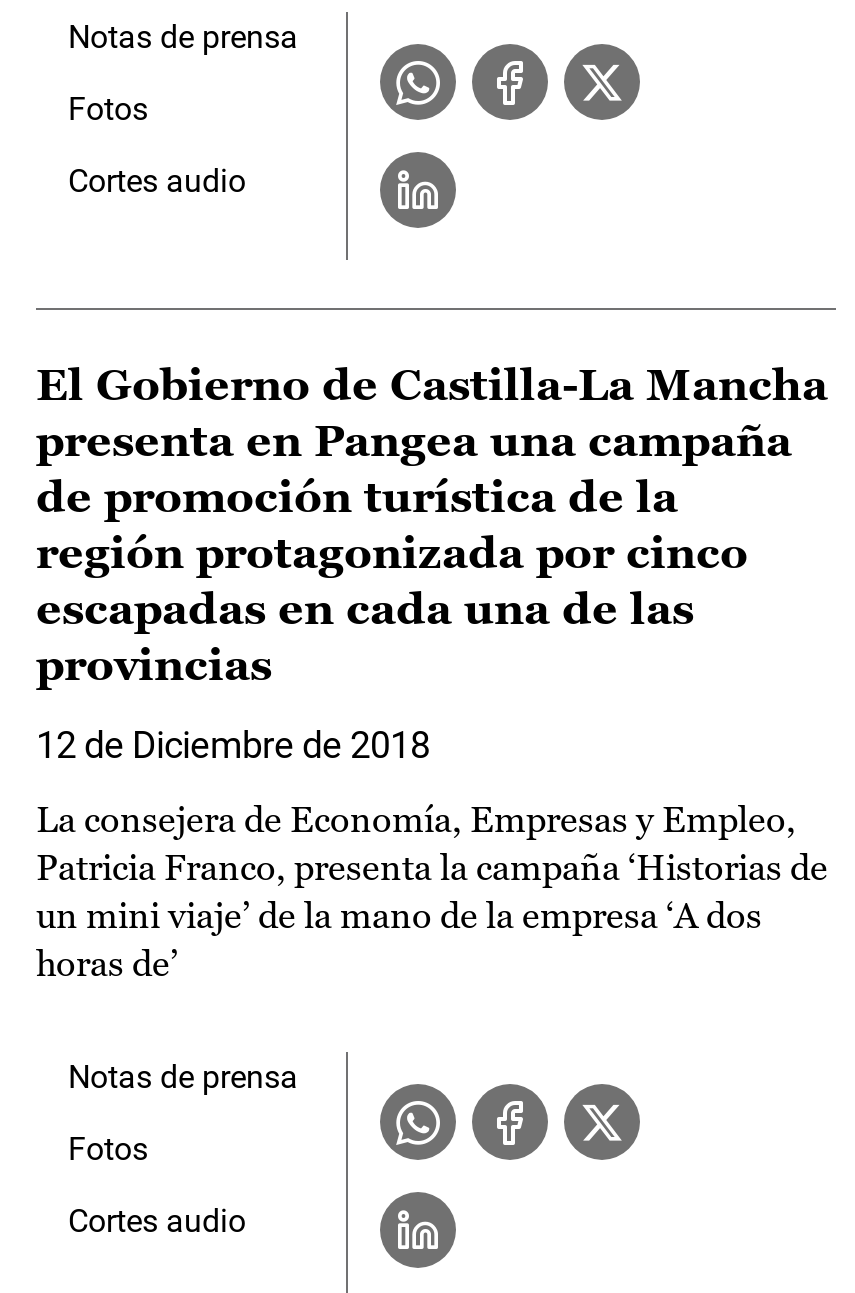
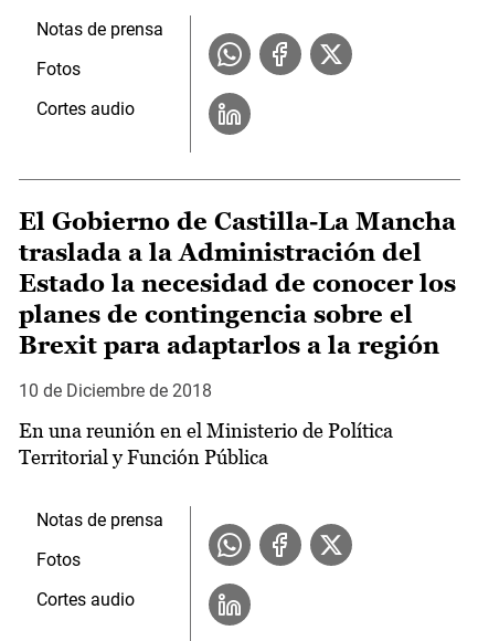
- presenta en Pangea una campaña
- de promoción turística de la
- región protagonizada por cinco
- escapadas en cada una de las
- provincias
+ traslada a la Administración del
+ Estado la necesidad de conocer los
+ planes de contingencia sobre el
+ Brexit para adaptarlos a la región

- 12 de Diciembre de 2018
+ 10 de Diciembre de 2018

- La consejera de Economía, Empresas y Empleo,
- Patricia Franco, presenta la campaña ‘Historias de
- un mini viaje’ de la mano de la empresa ‘A dos
- horas de’
+ En una reunión en el Ministerio de Política
+ Territorial y Función Pública
